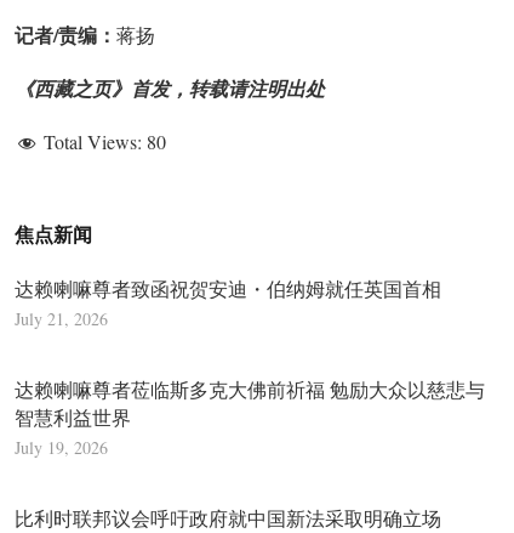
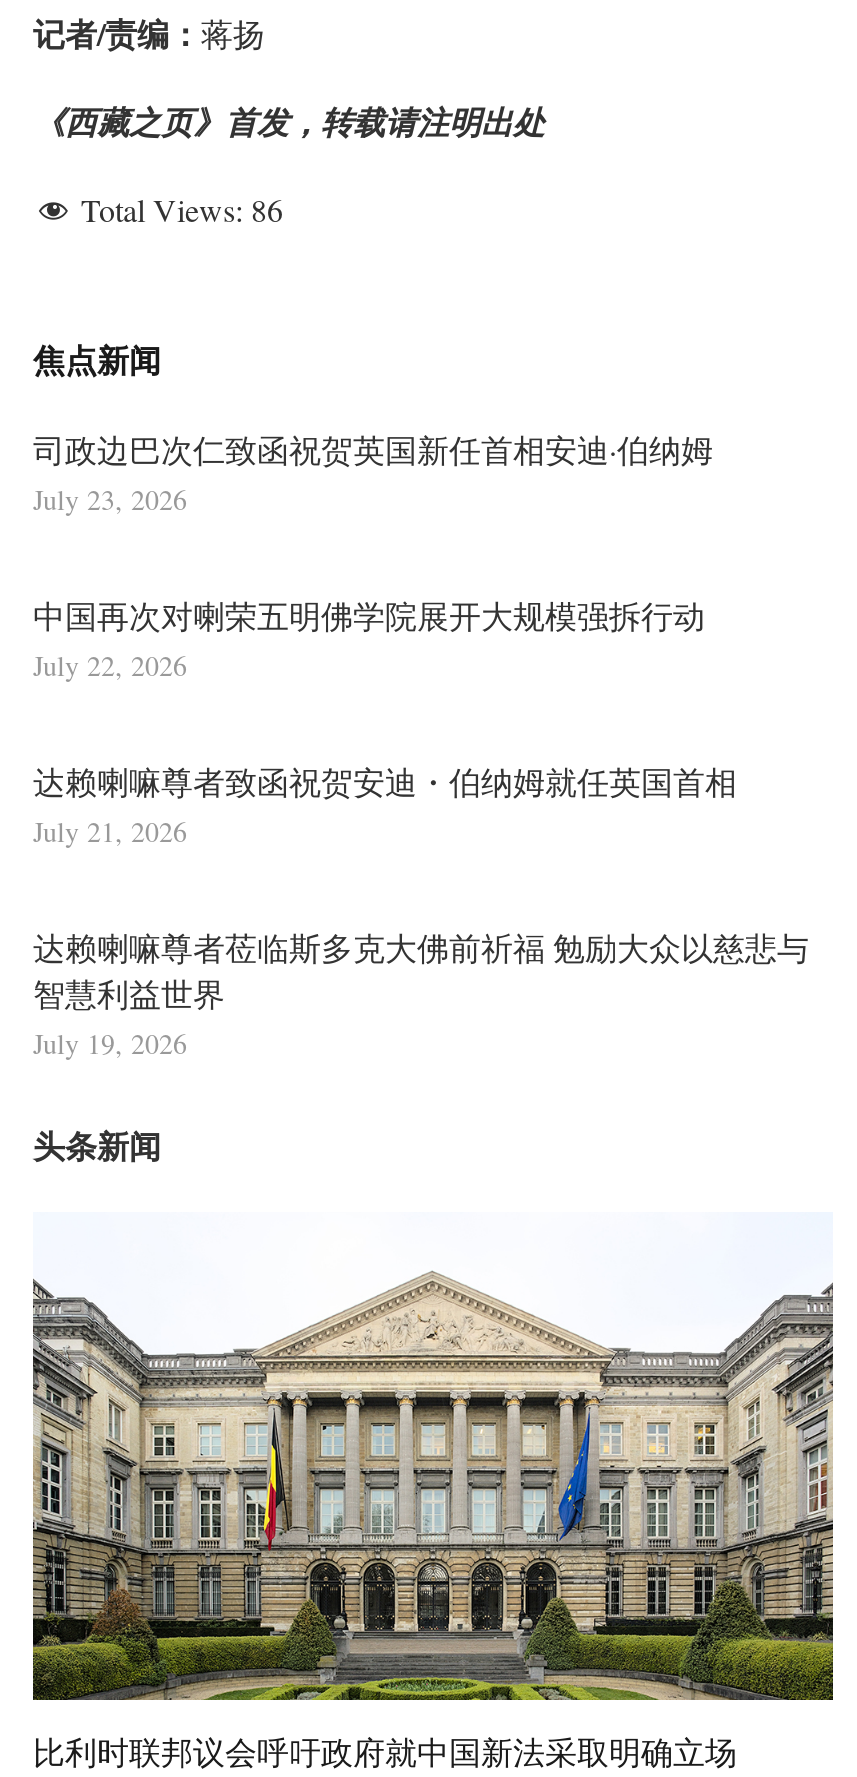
- Total Views: 80
+ Total Views: 86

+ 司政边巴次仁致函祝贺英国新任首相安迪·伯纳姆
+ July 23, 2026
+ 中国再次对喇荣五明佛学院展开大规模强拆行动
+ July 22, 2026

+ [image]

+ 头条新闻
